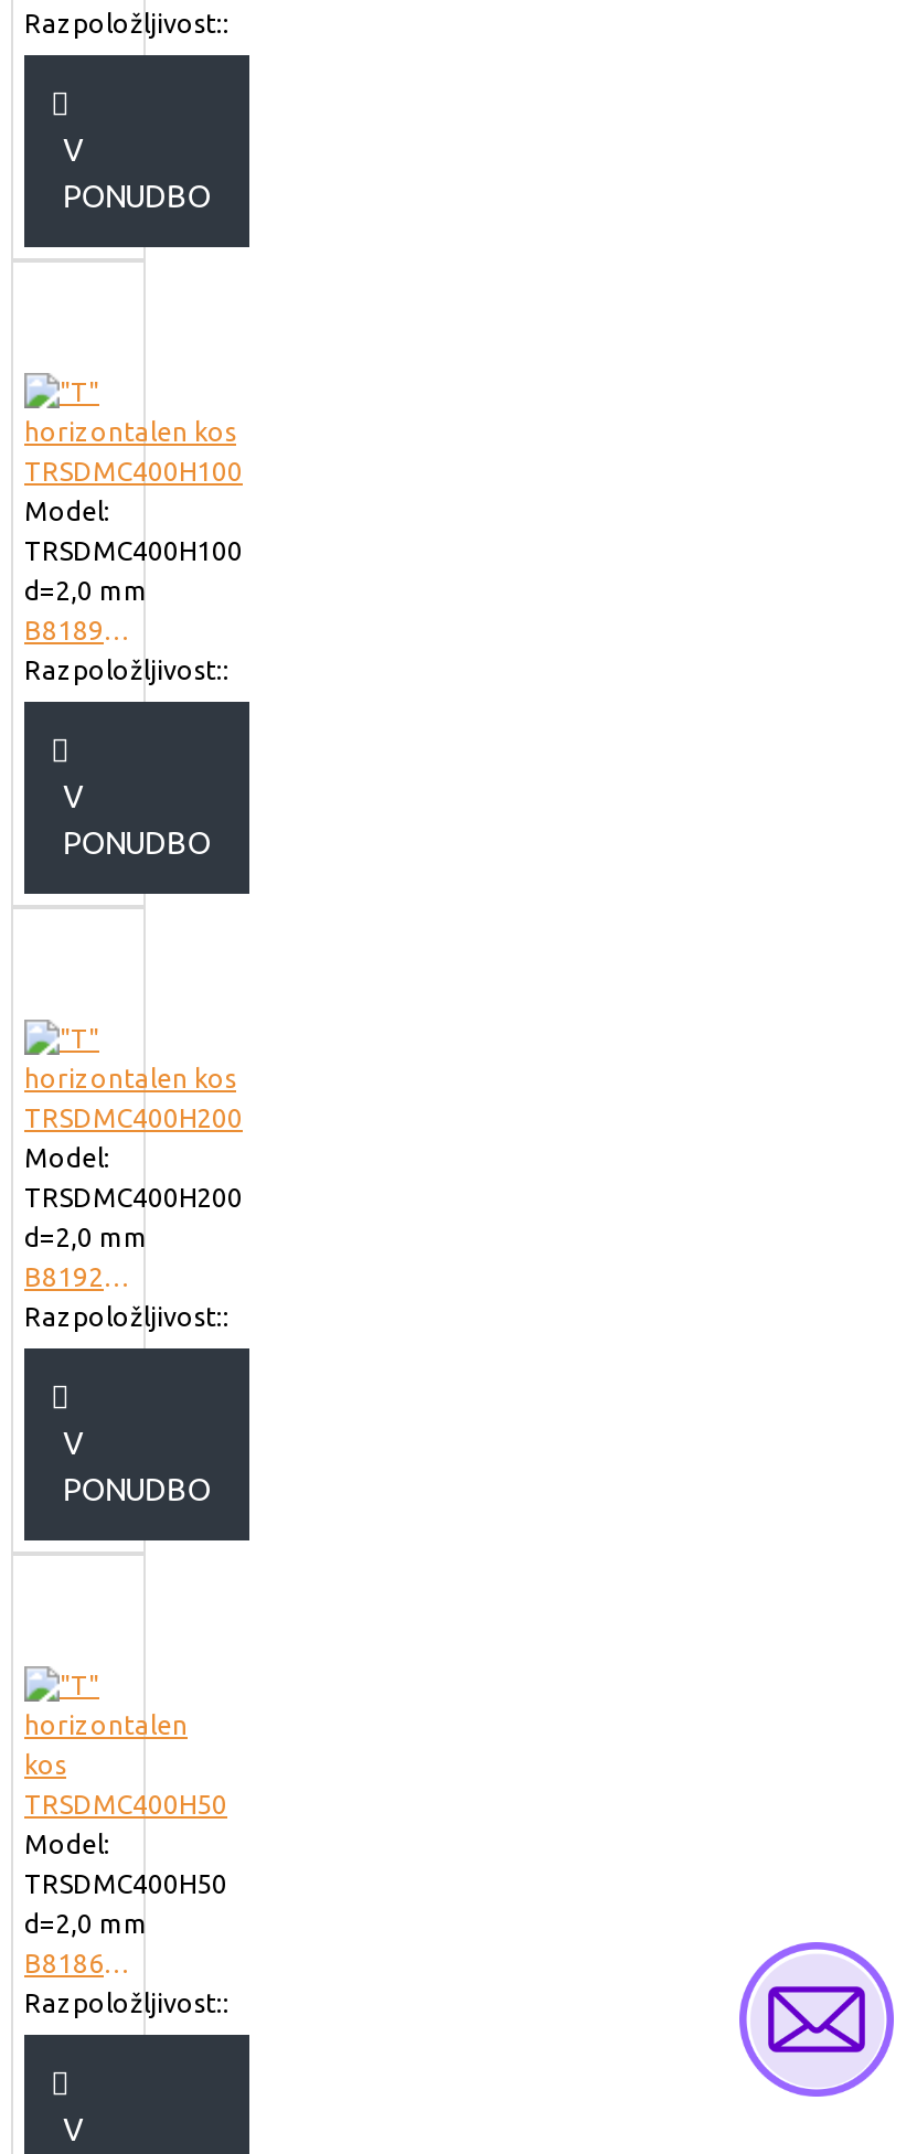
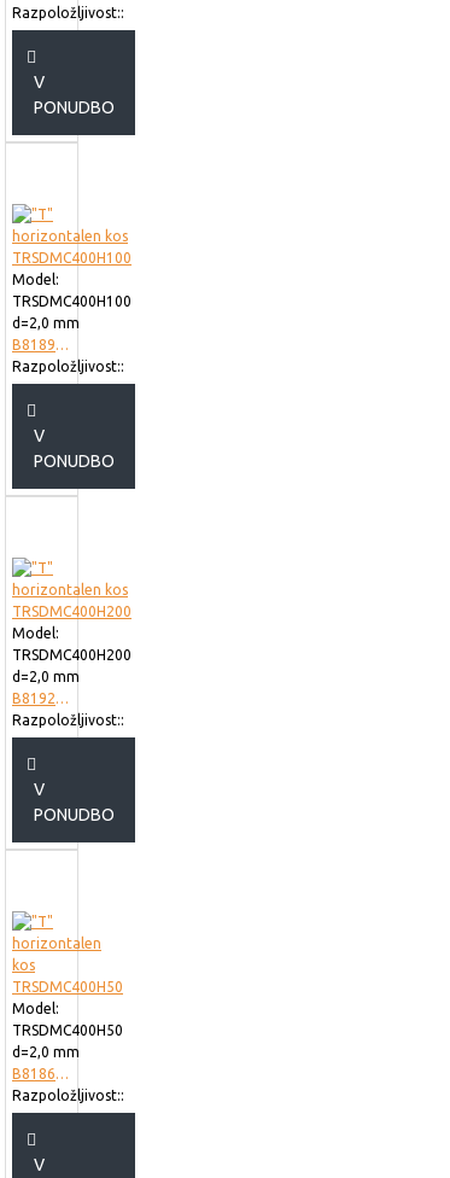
- [image]
